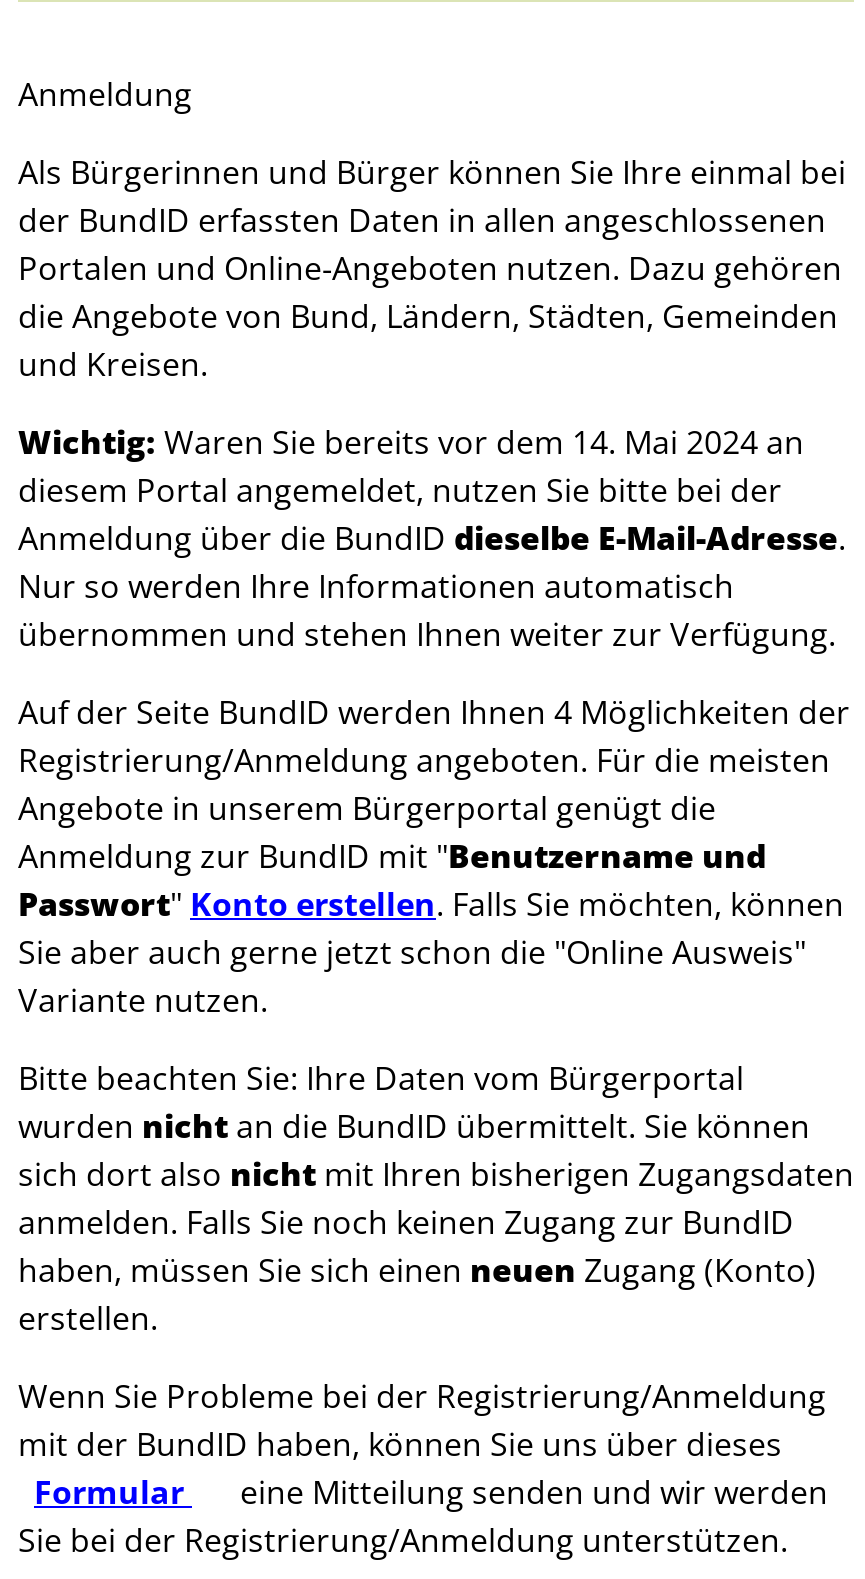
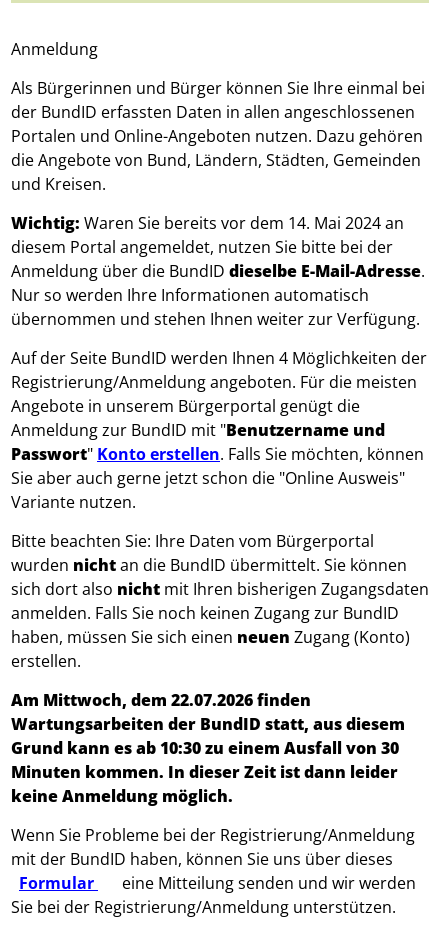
+ Am Mittwoch, dem 22.07.2026 finden
+ Wartungsarbeiten der BundID statt, aus diesem
+ Grund kann es ab 10:30 zu einem Ausfall von 30
+ Minuten kommen. In dieser Zeit ist dann leider
+ keine Anmeldung möglich.
